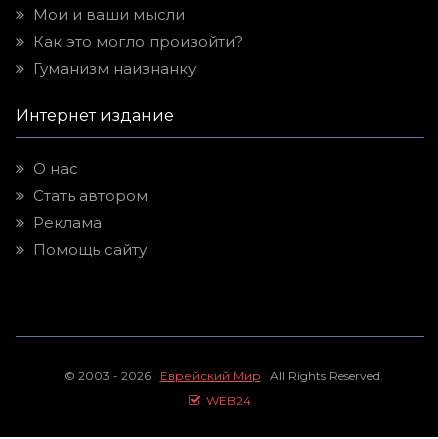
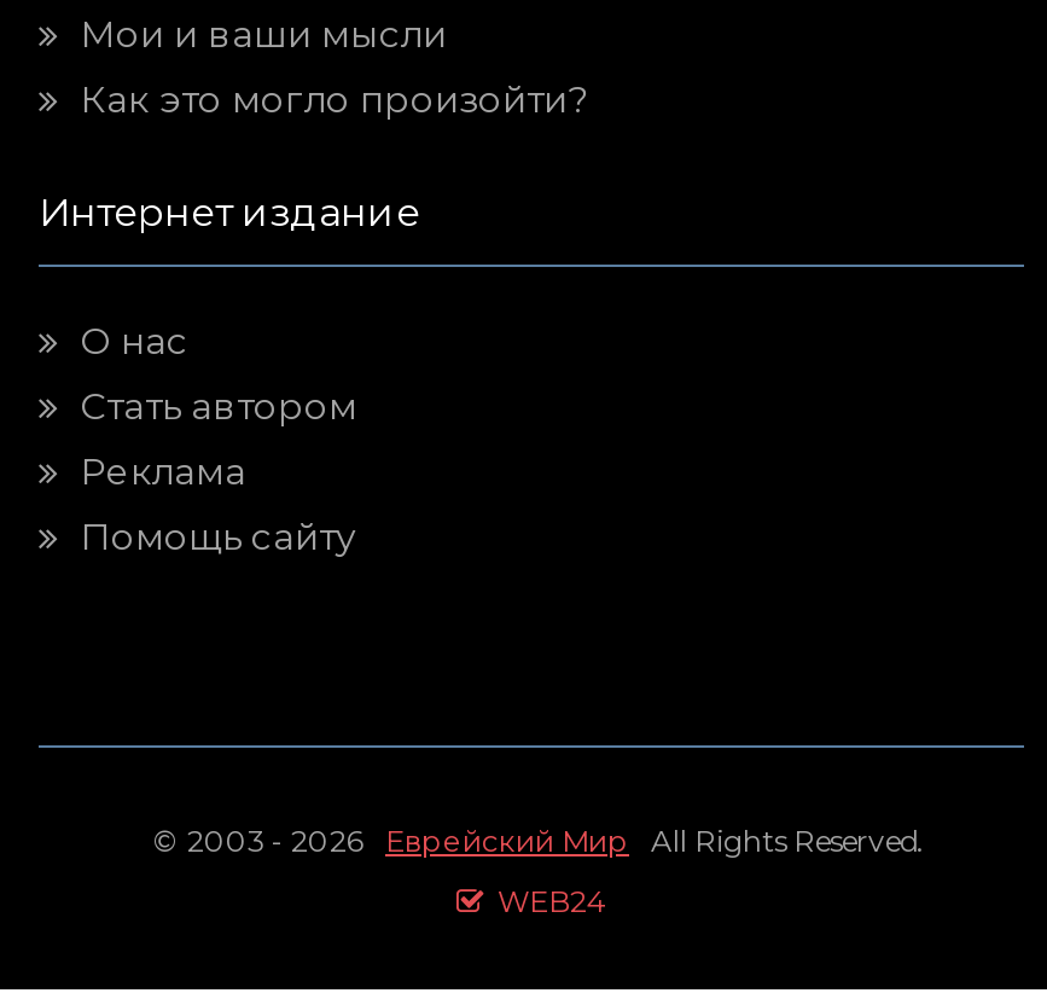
- Гуманизм наизнанку
